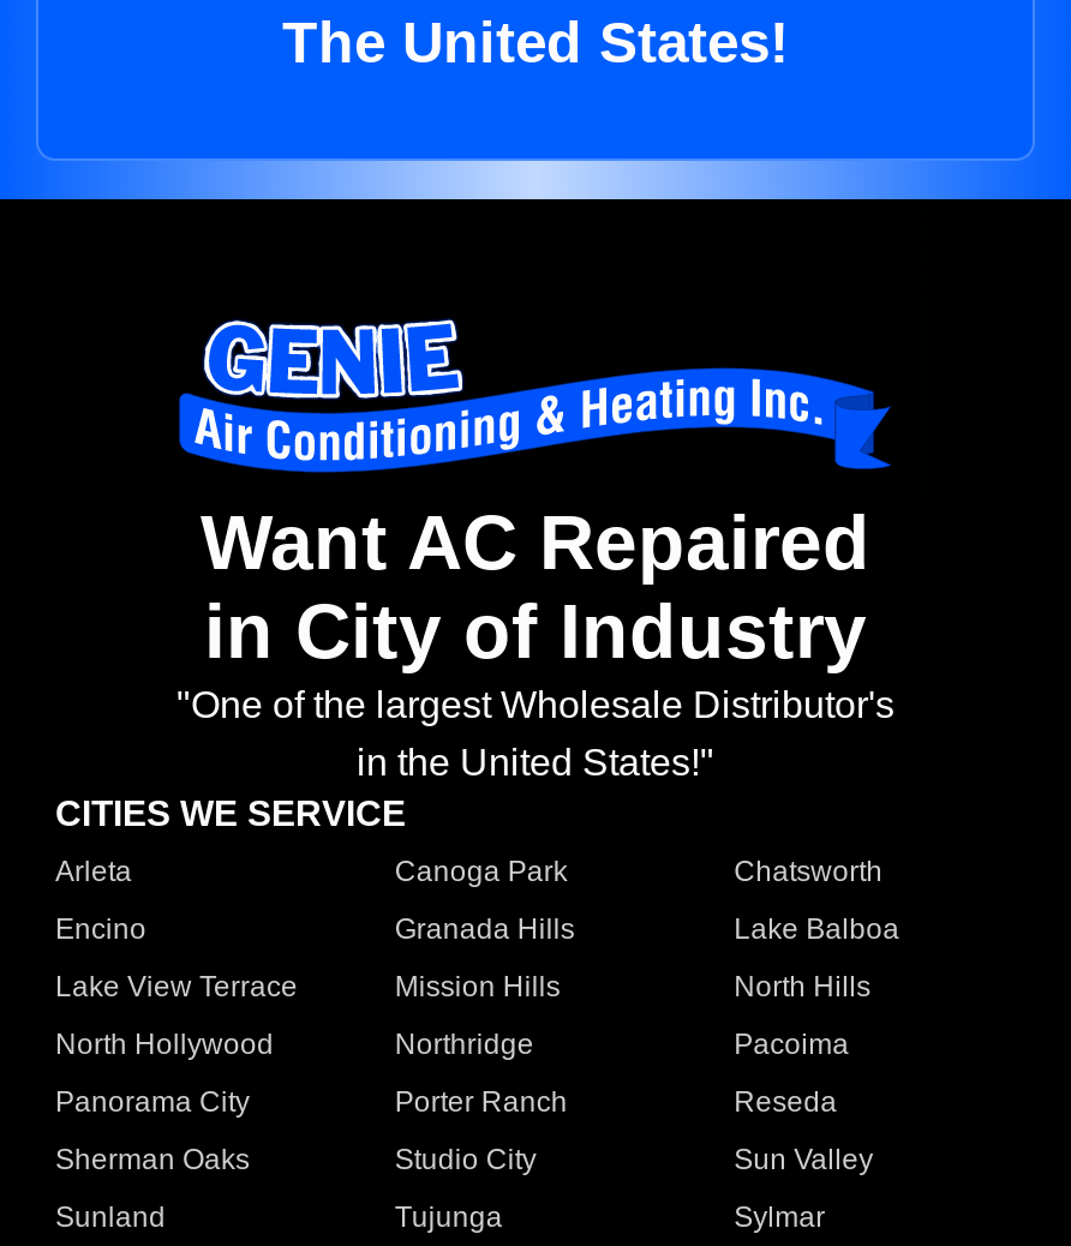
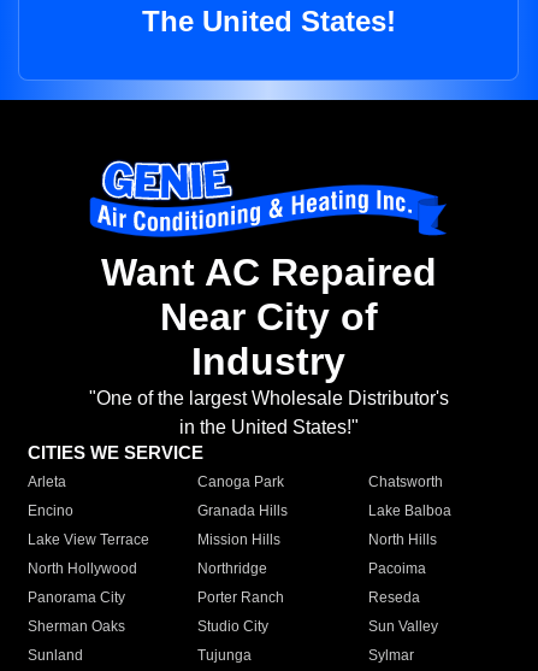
- in City of Industry
+ Near City of
+ Industry
